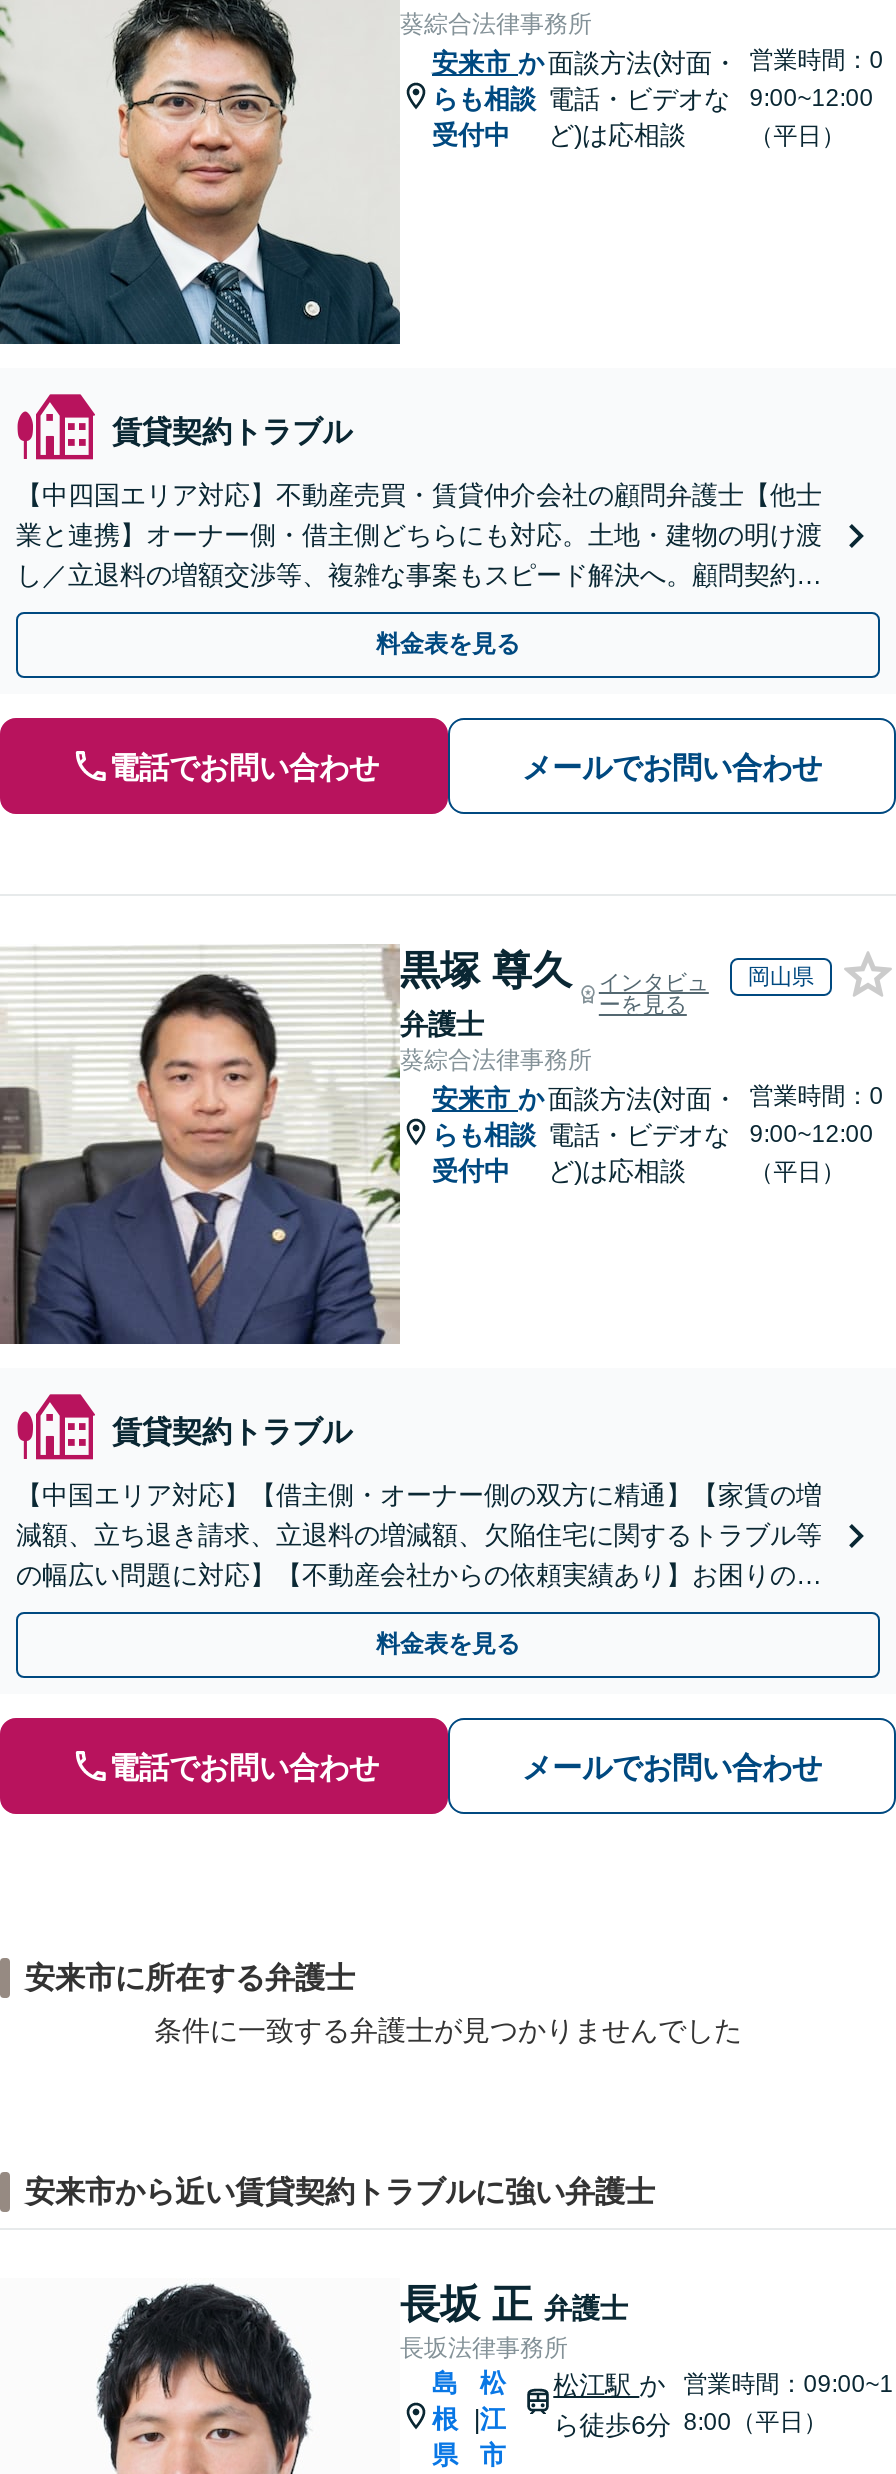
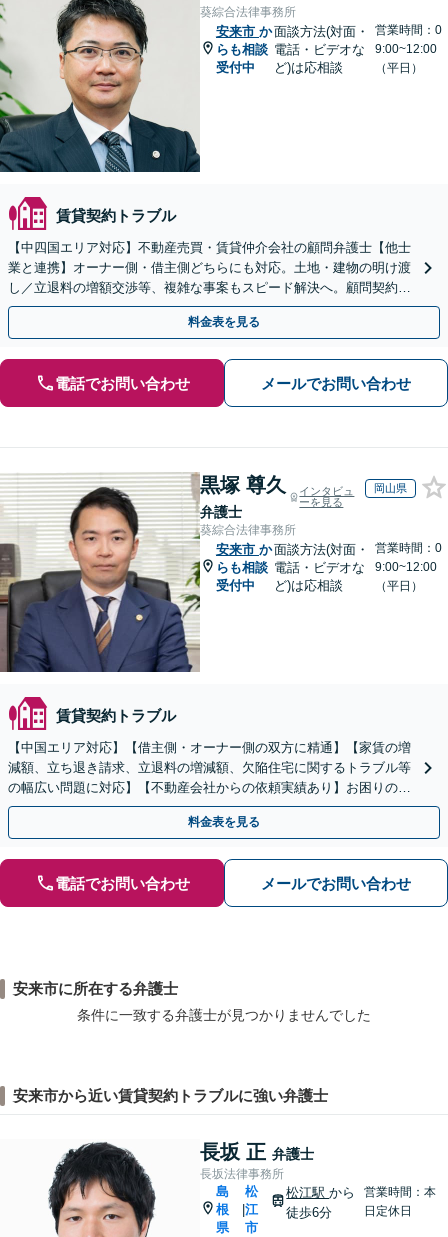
- 営業時間：09:00~1
- 8:00（平日）
+ 営業時間：本
+ 日定休日
